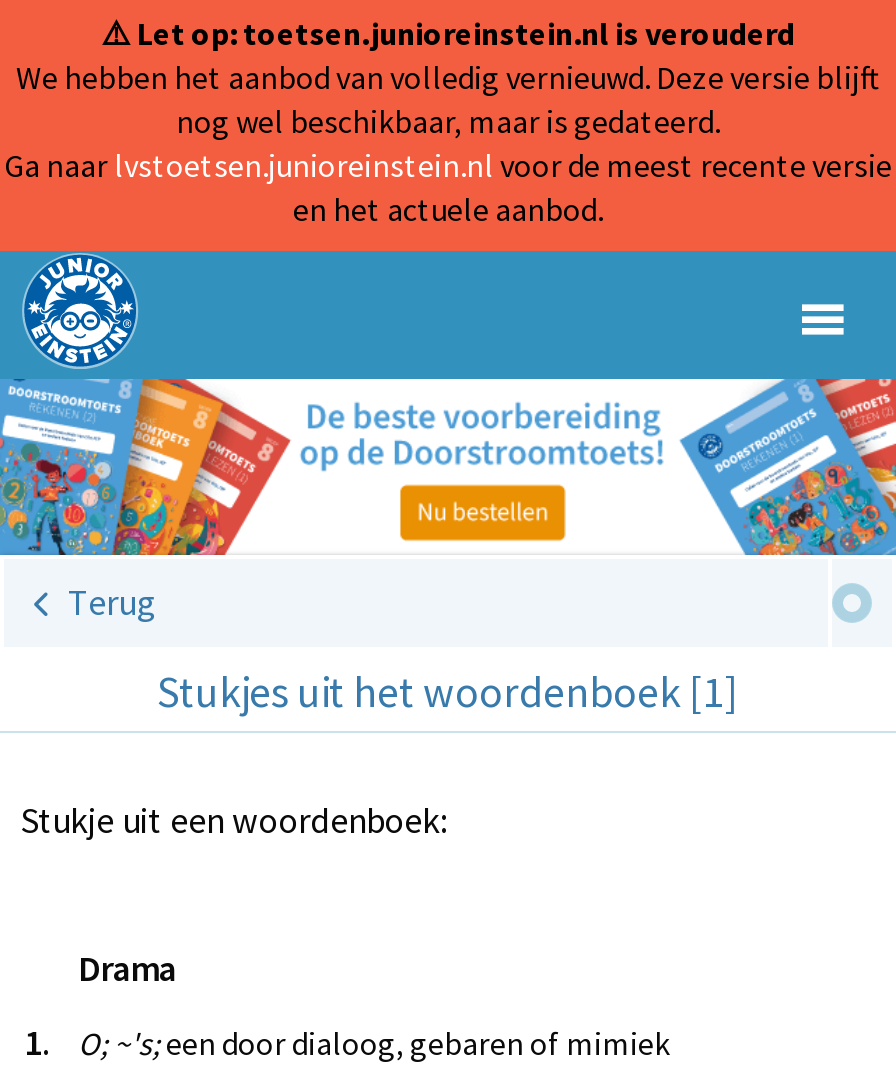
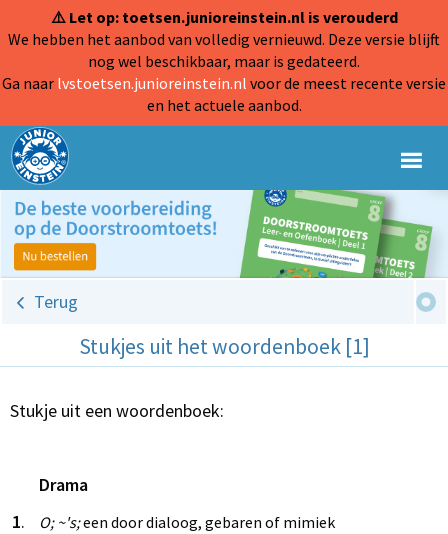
- [image]
+ [image]
